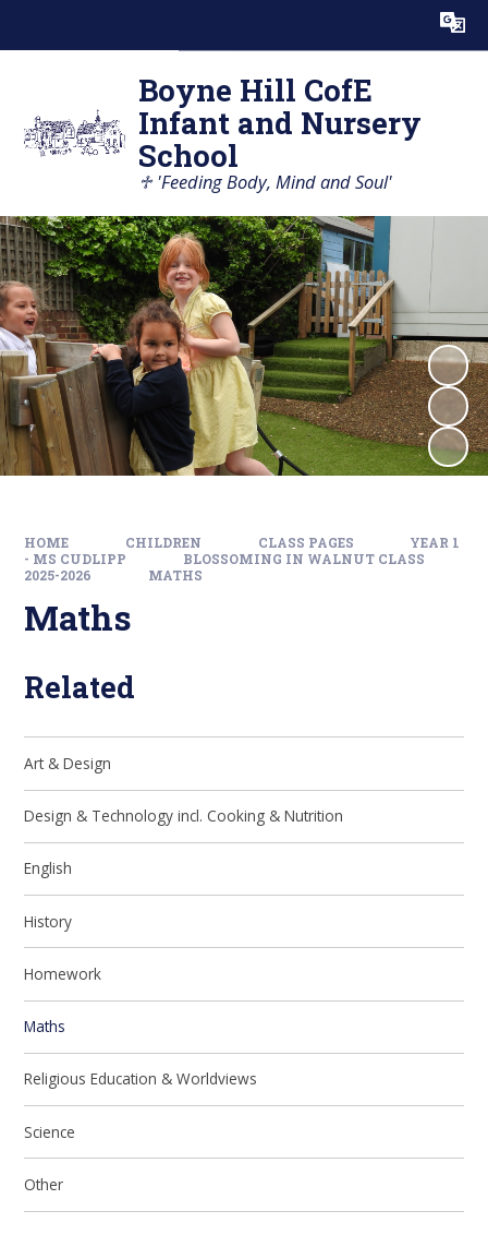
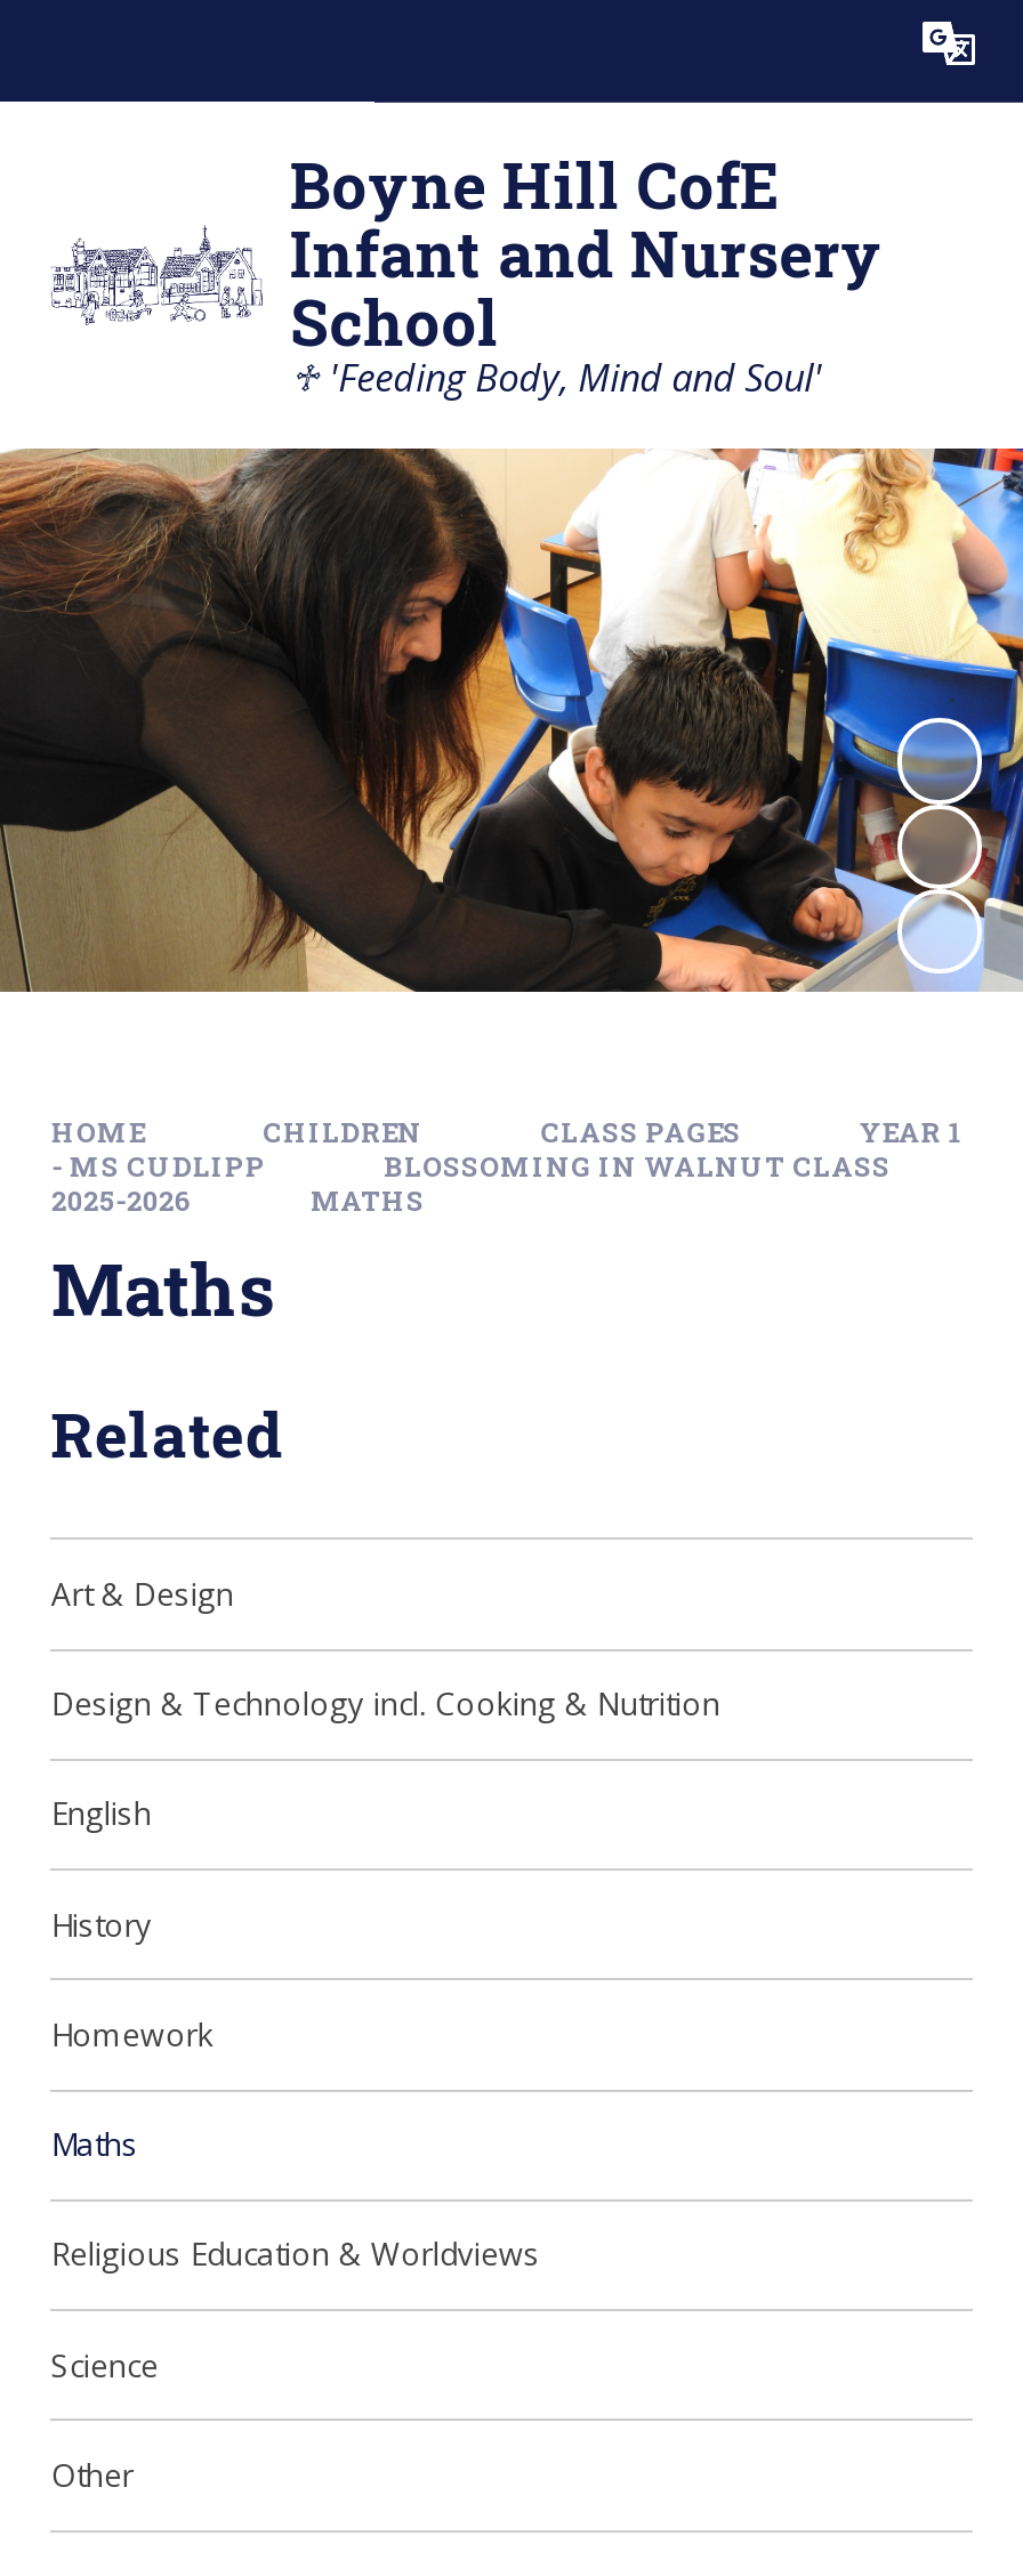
- [image]
+ [image]
